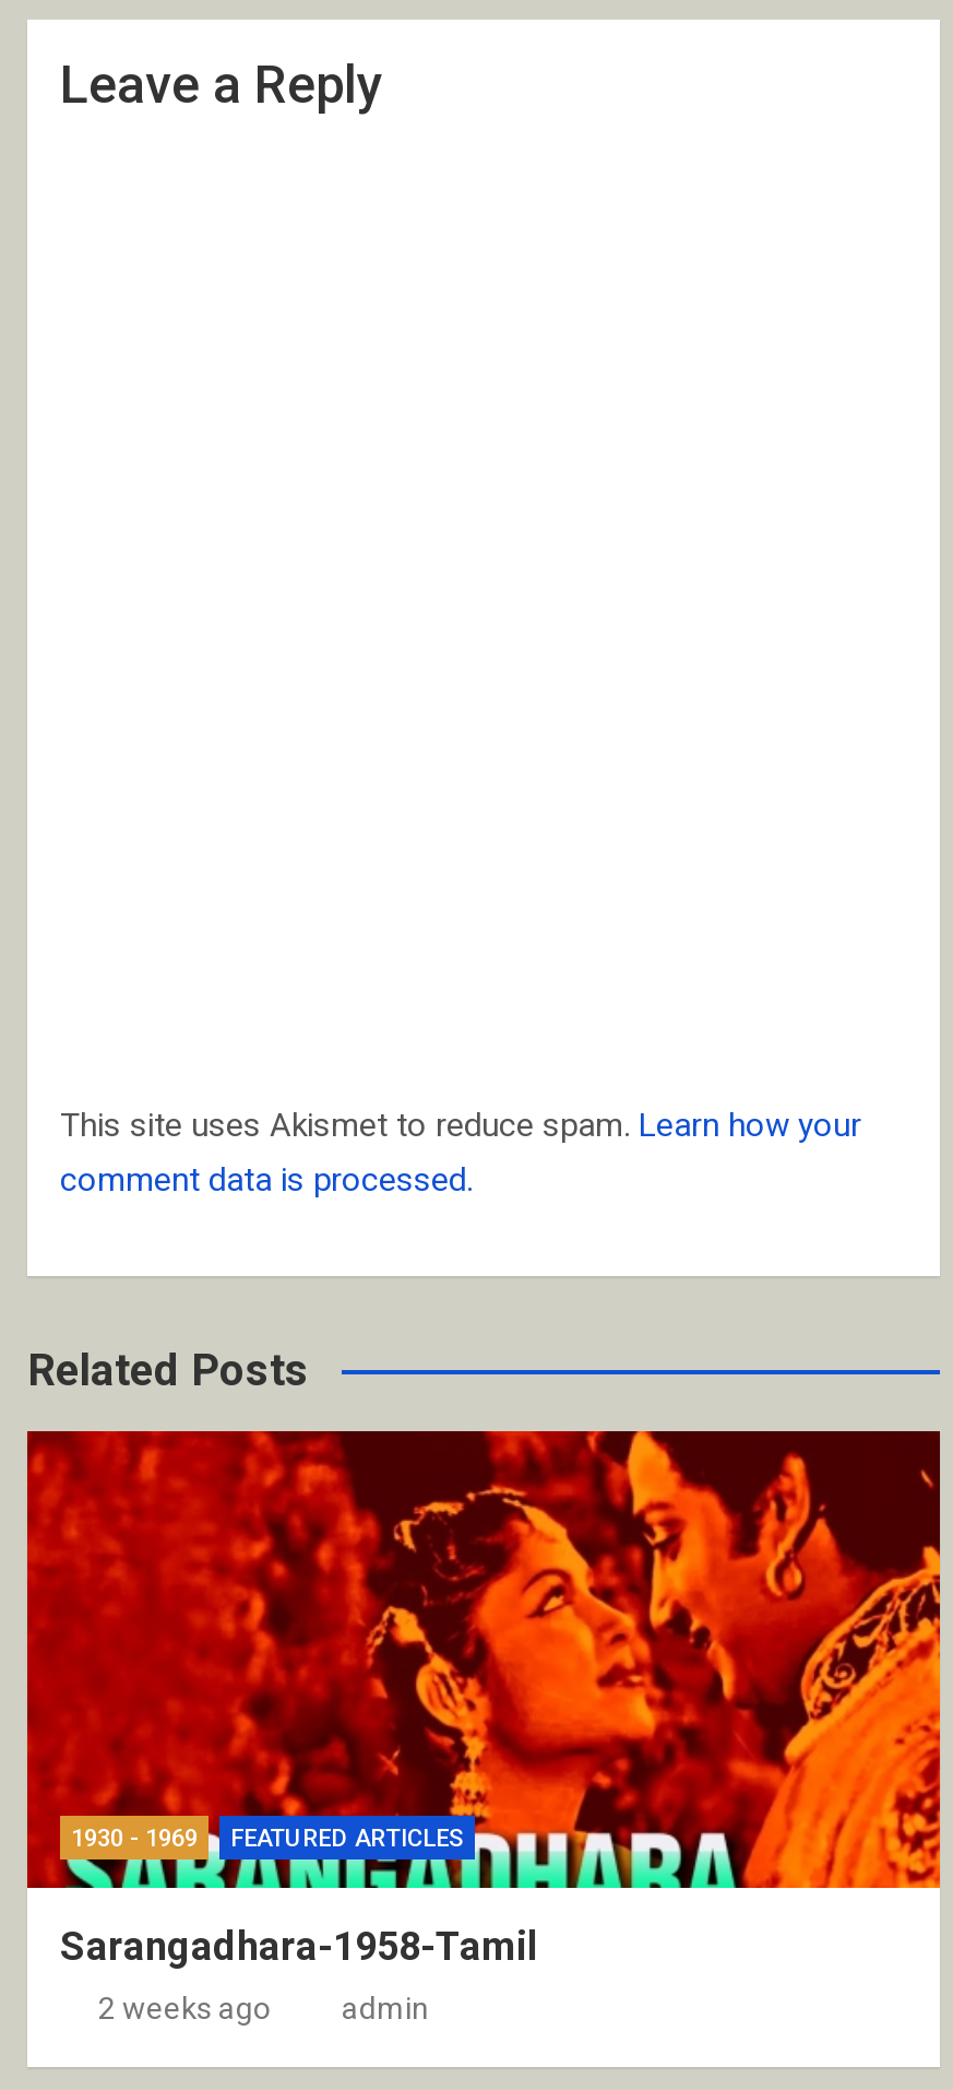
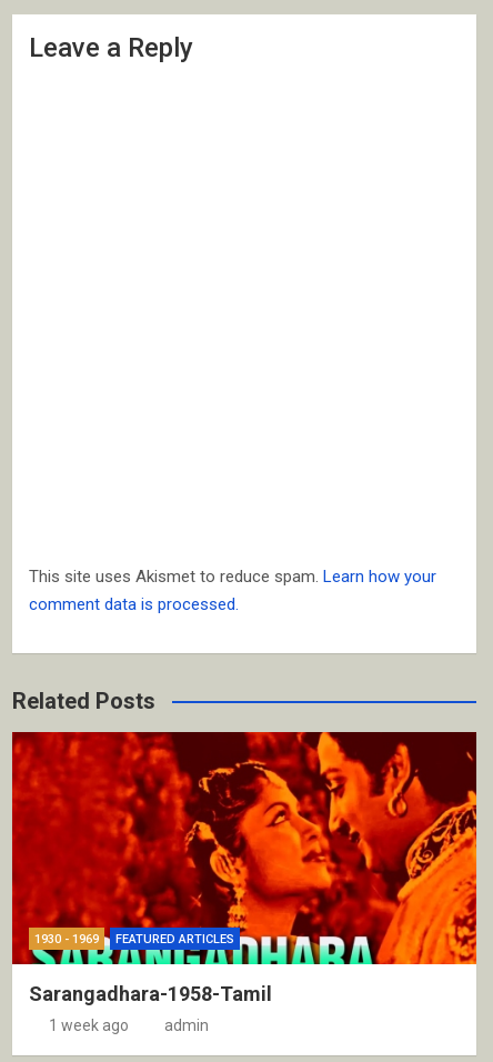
- 2 weeks ago
+ 1 week ago
